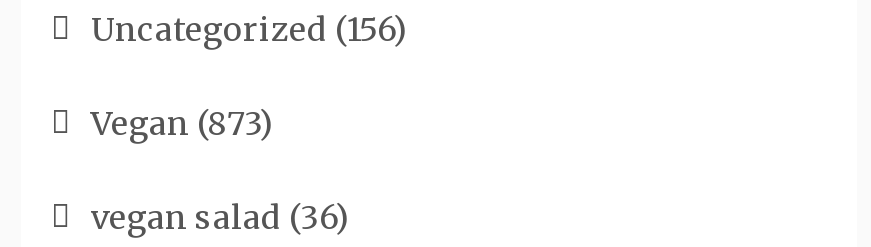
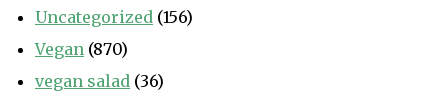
- Vegan (873)
+ Vegan (870)
